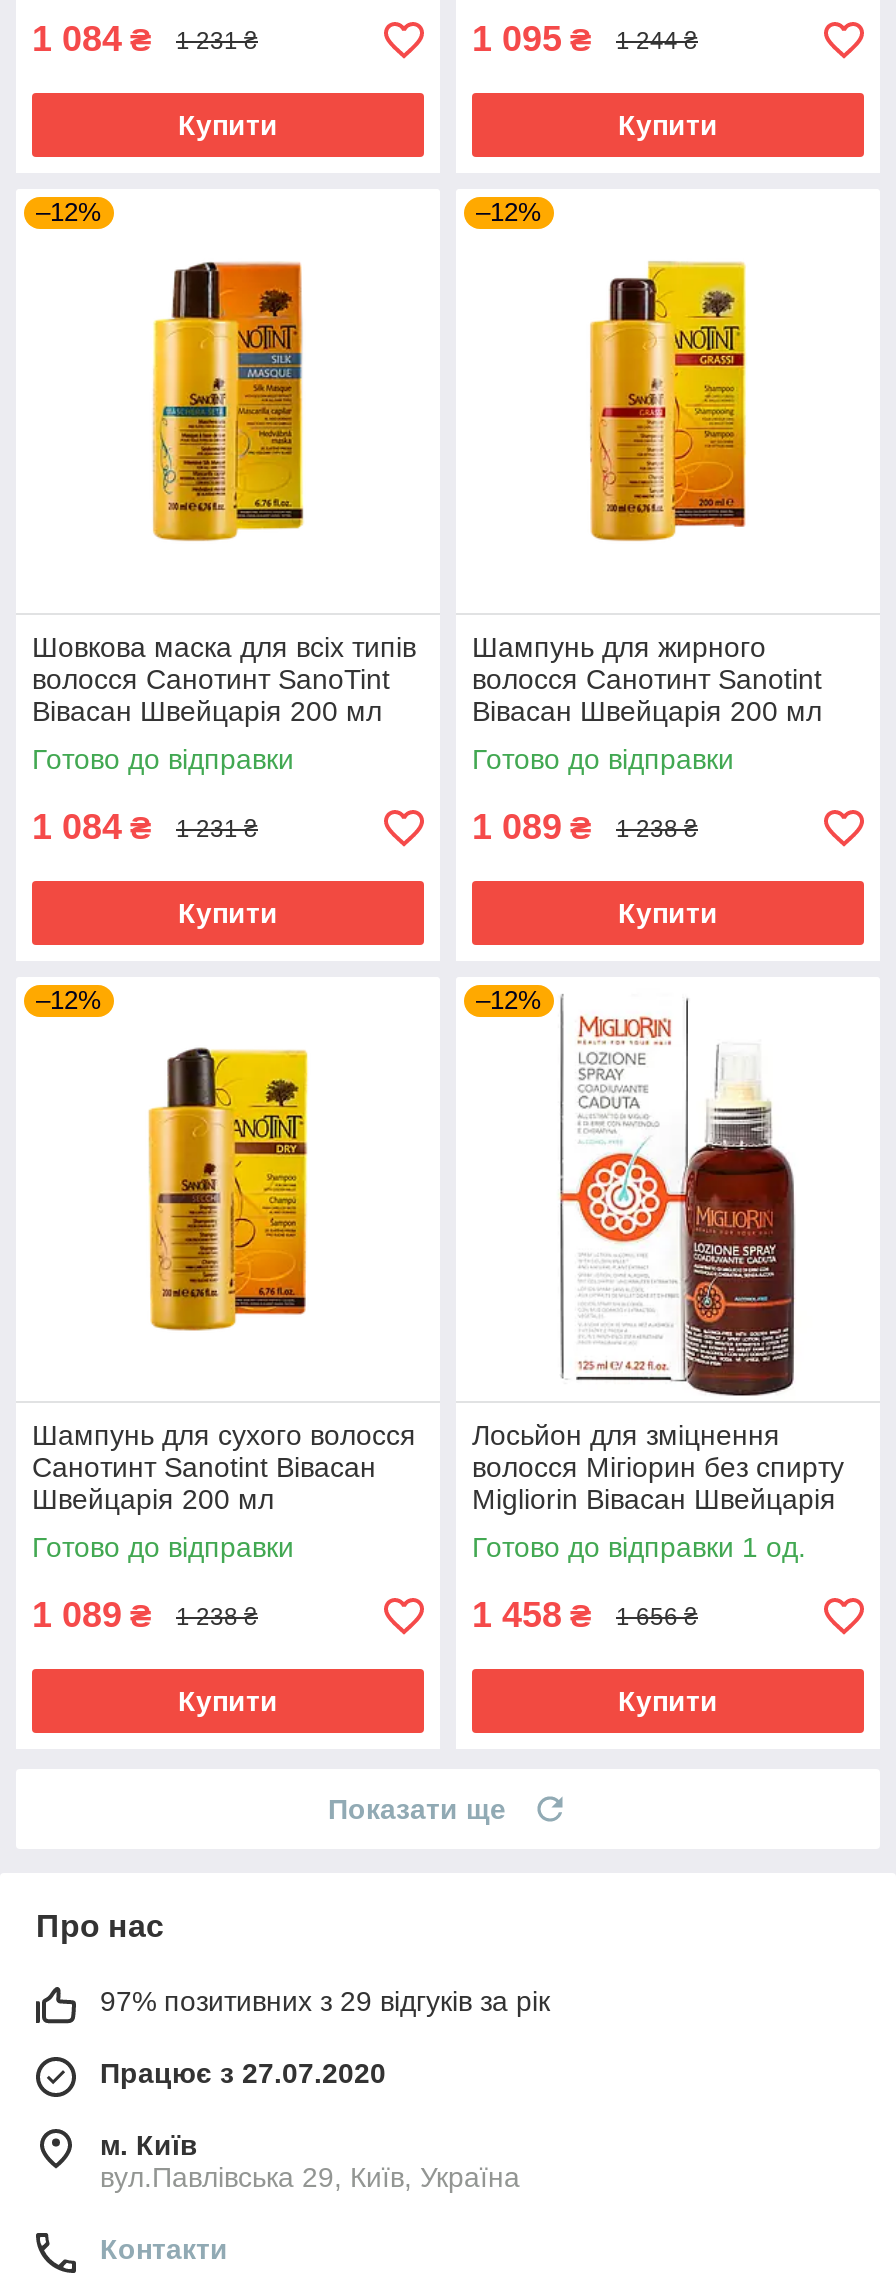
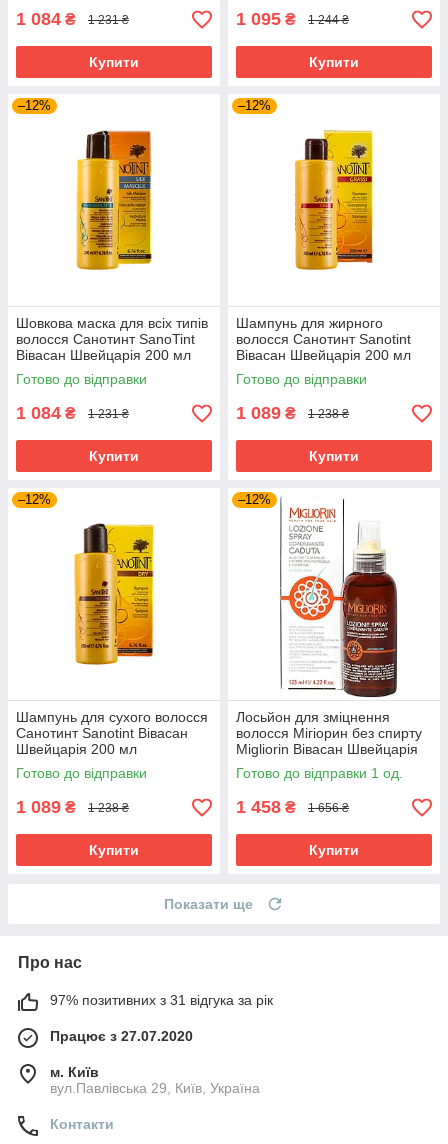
- 97% позитивних з 29 відгуків за рік
+ 97% позитивних з 31 відгука за рік
